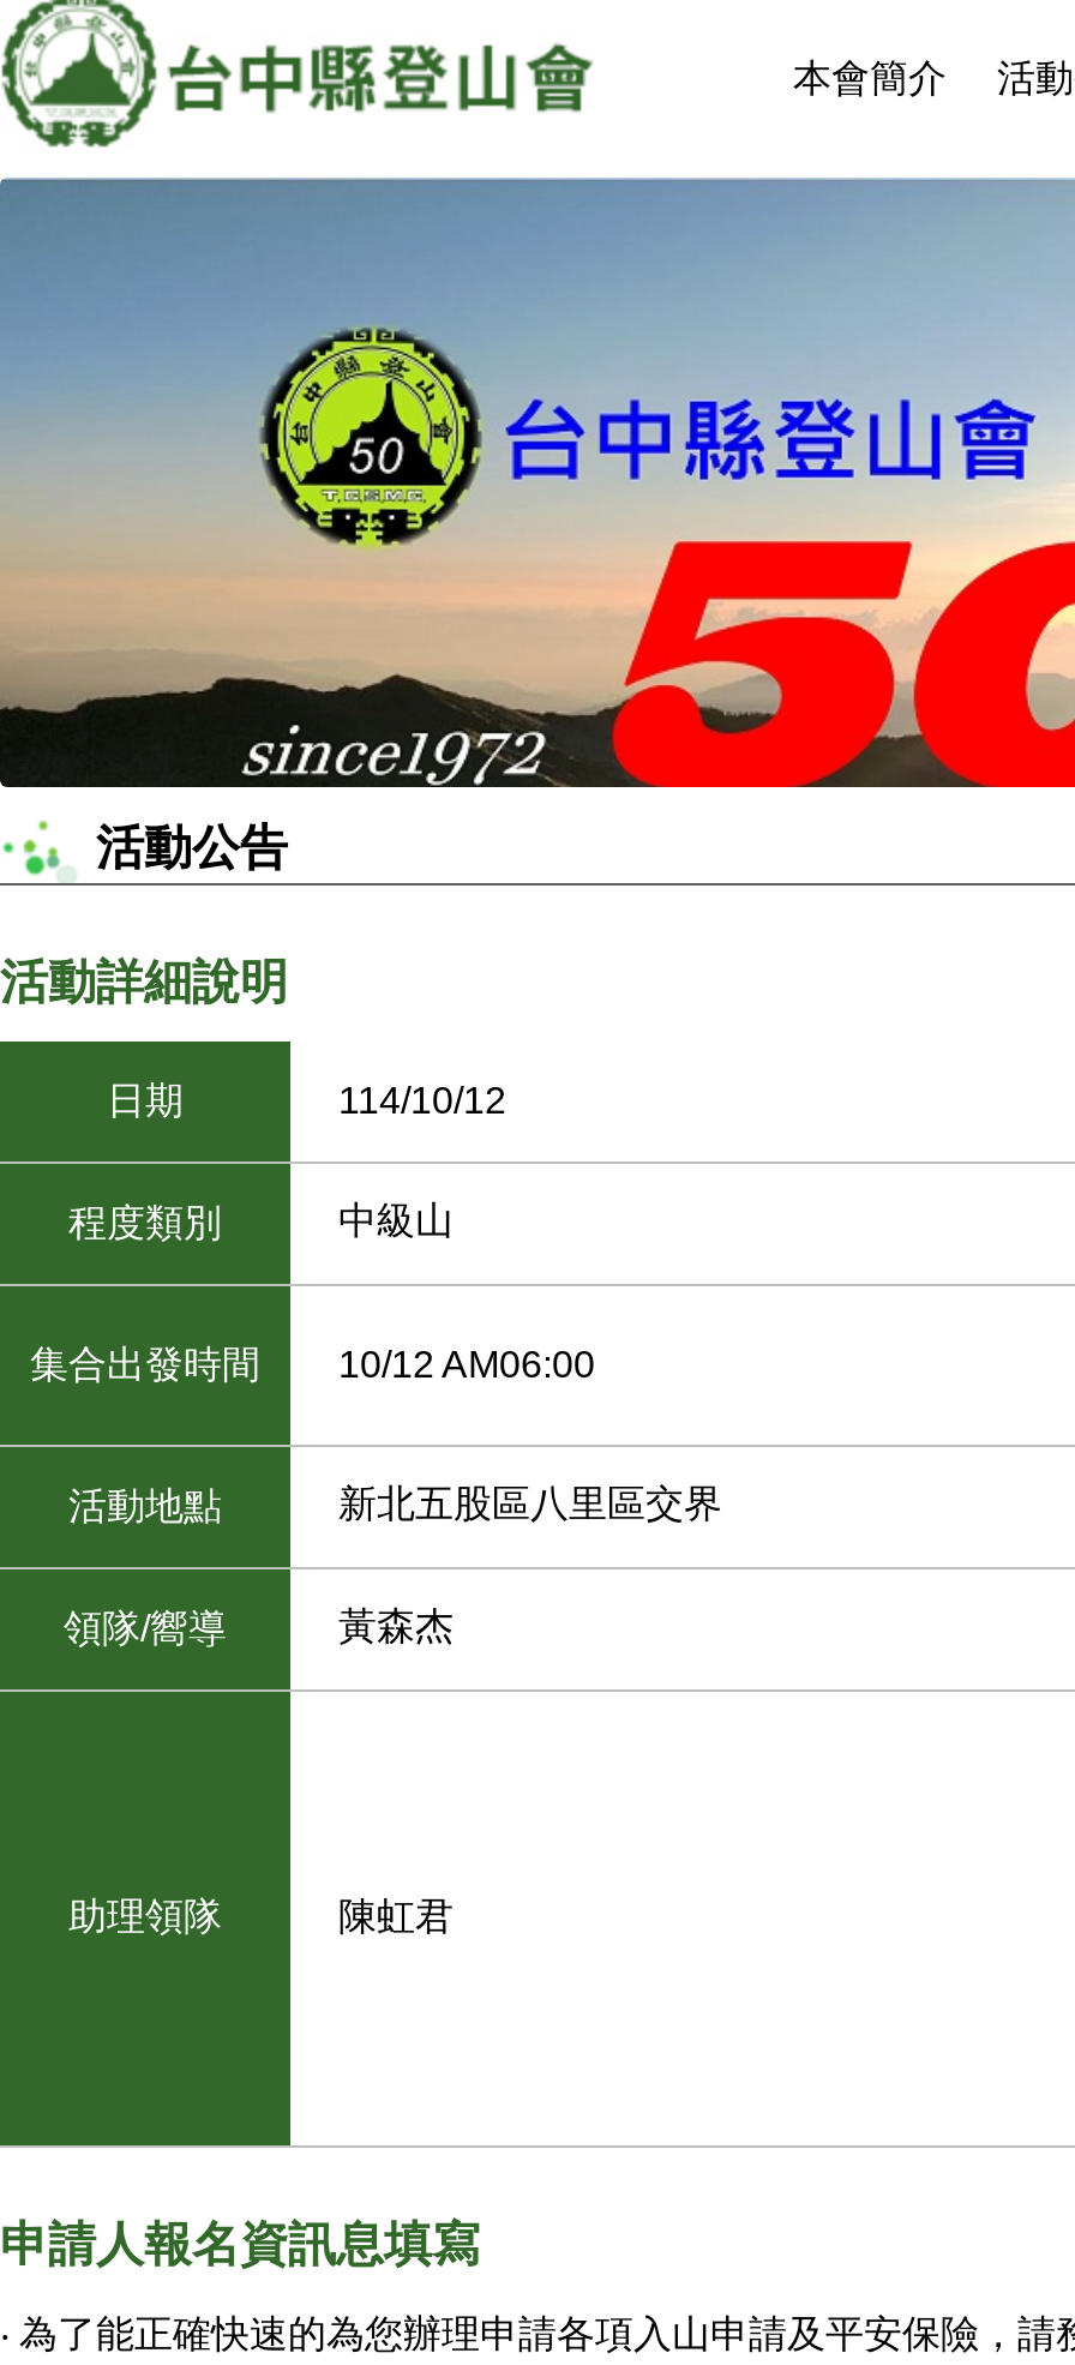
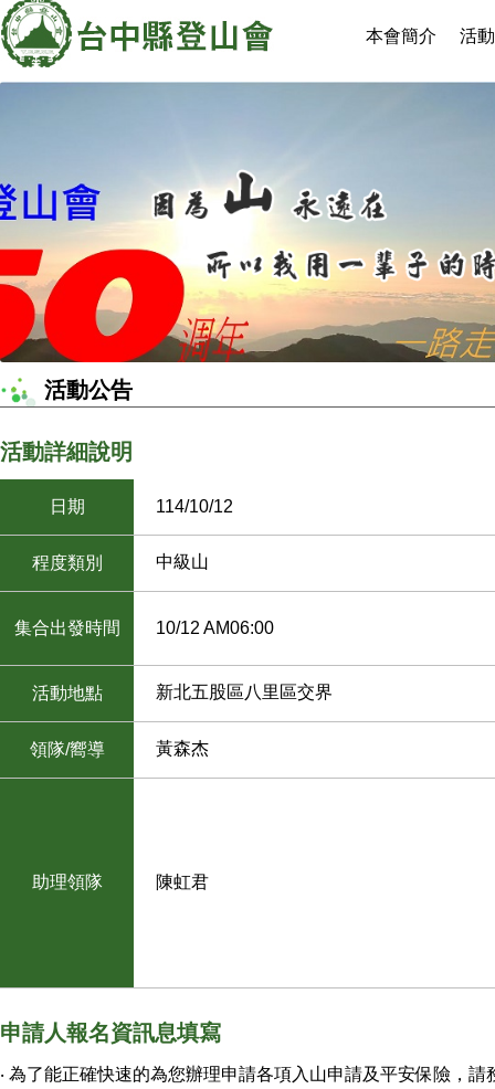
- [image]
+ [image]
